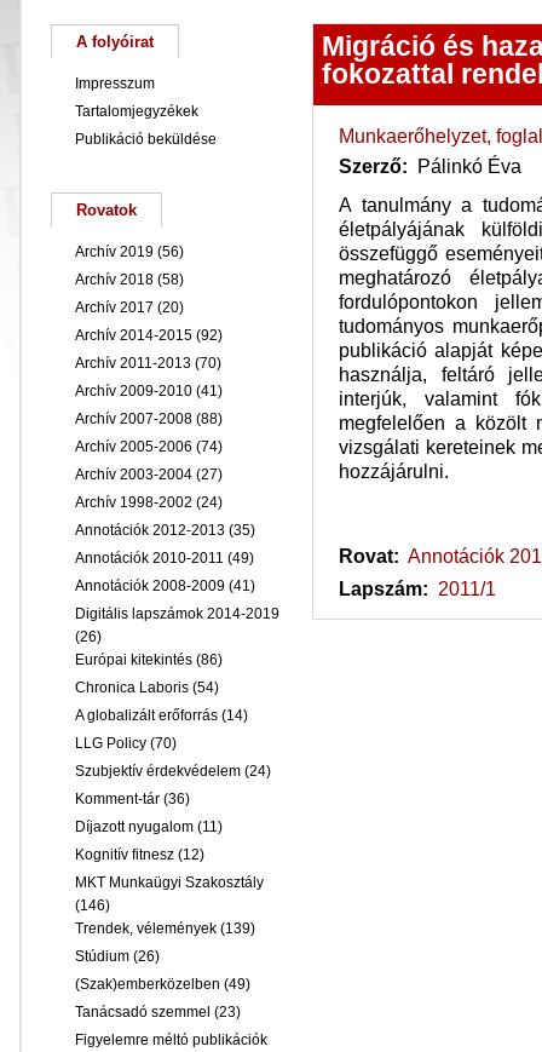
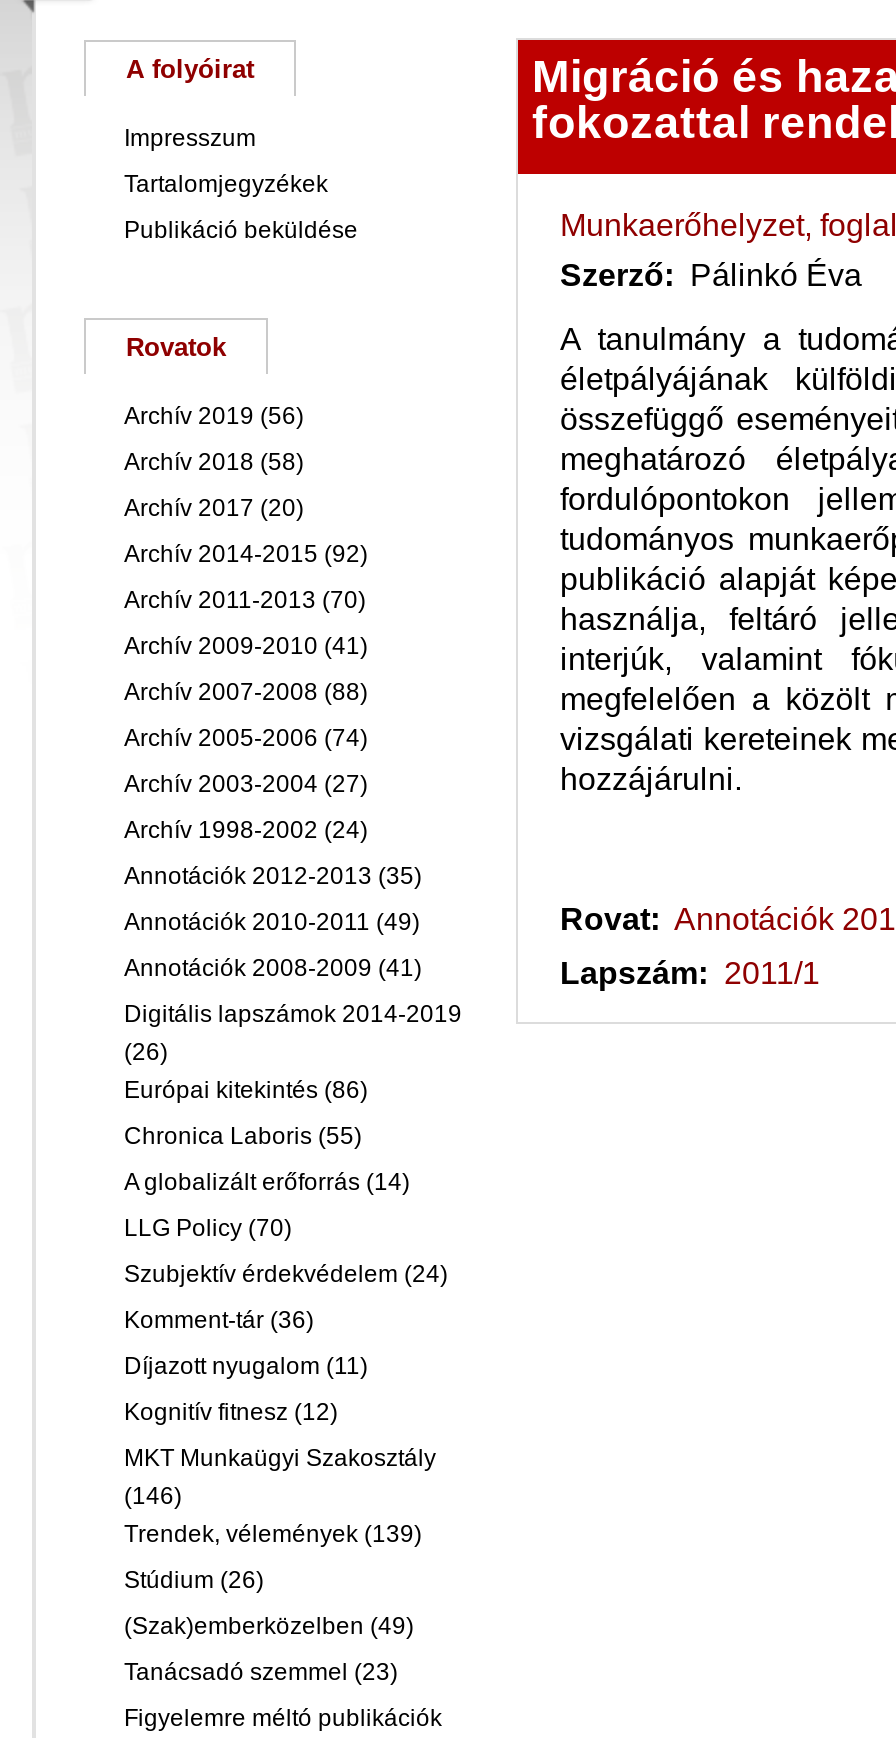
- Chronica Laboris (54)
+ Chronica Laboris (55)
